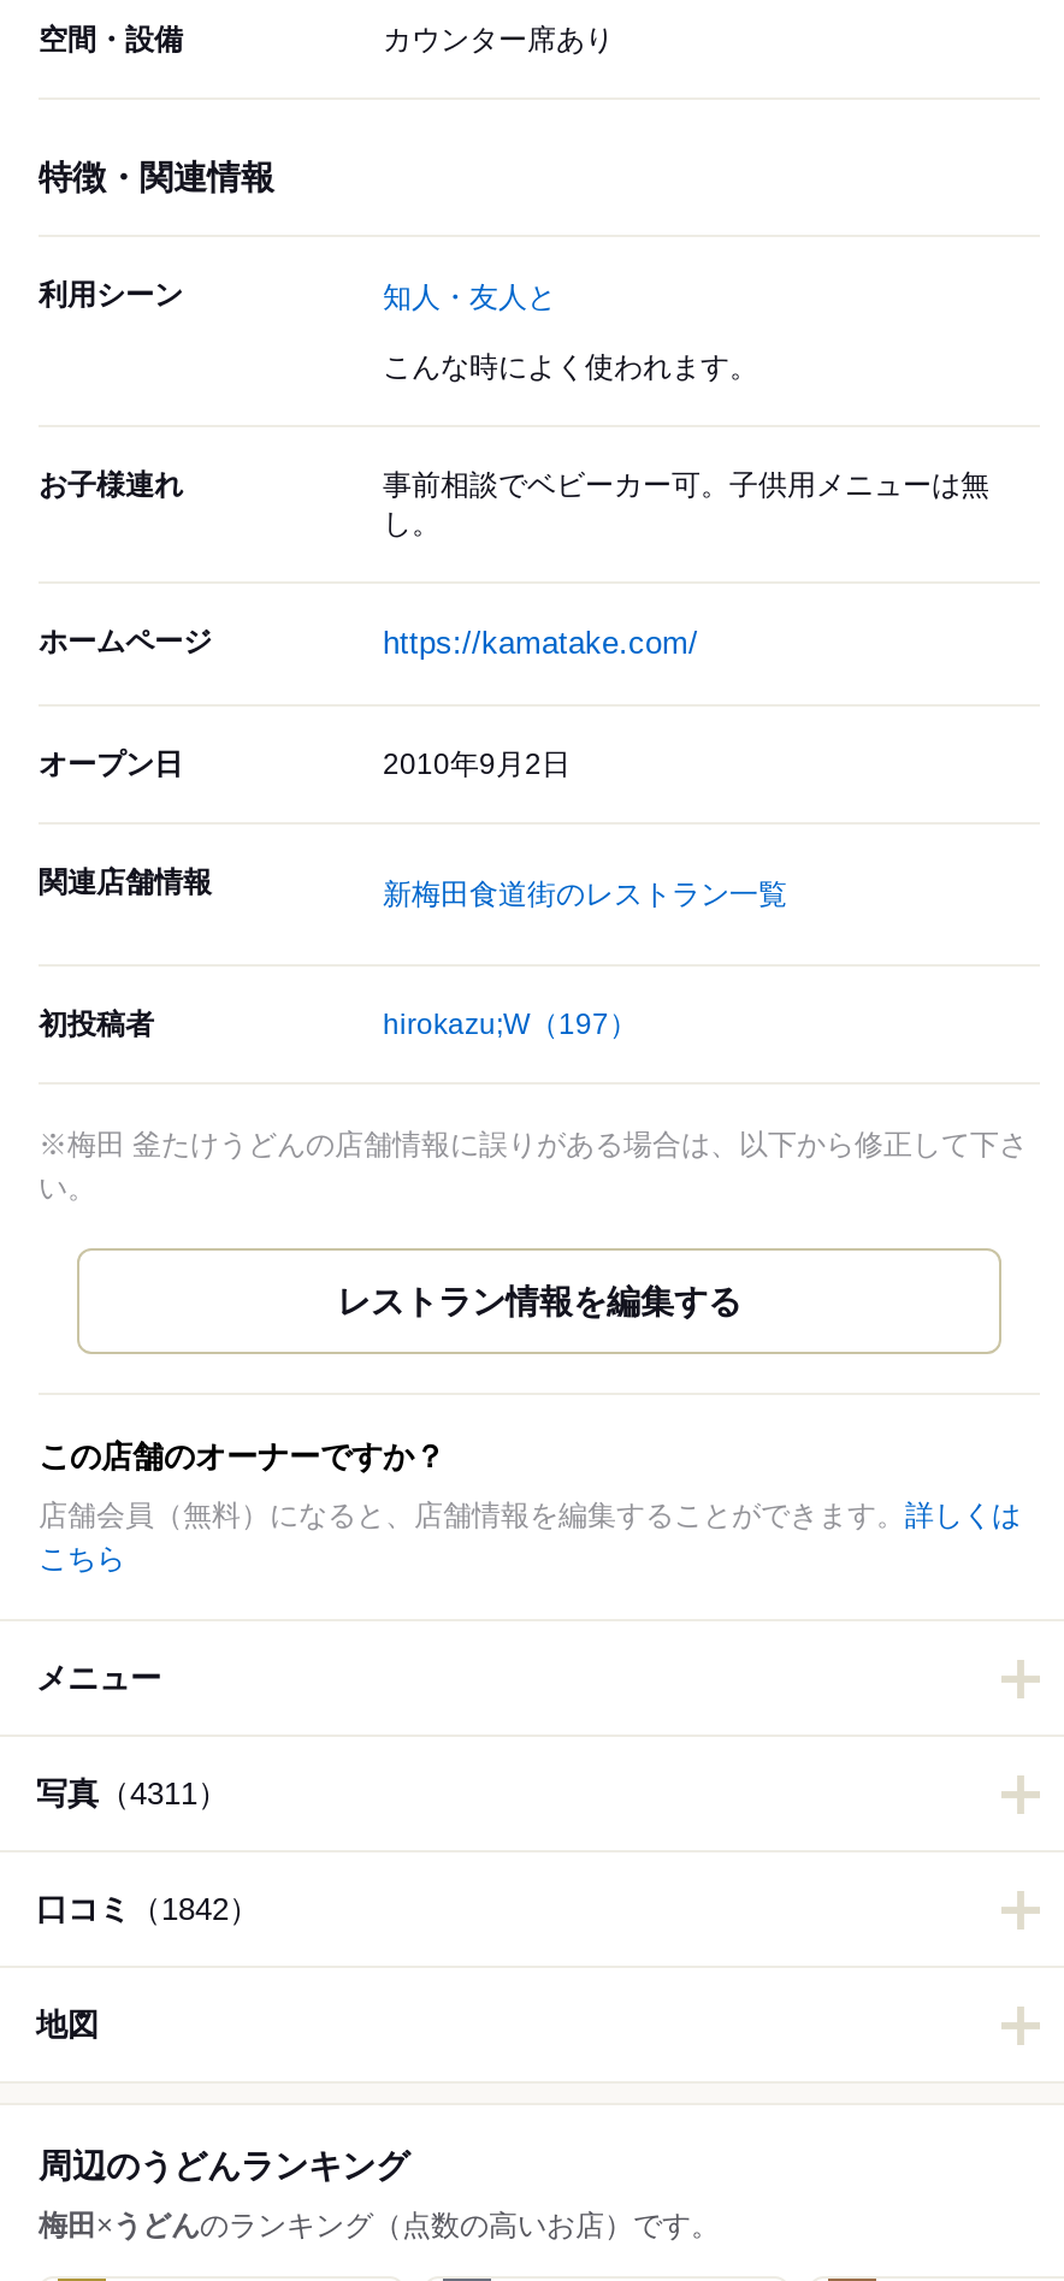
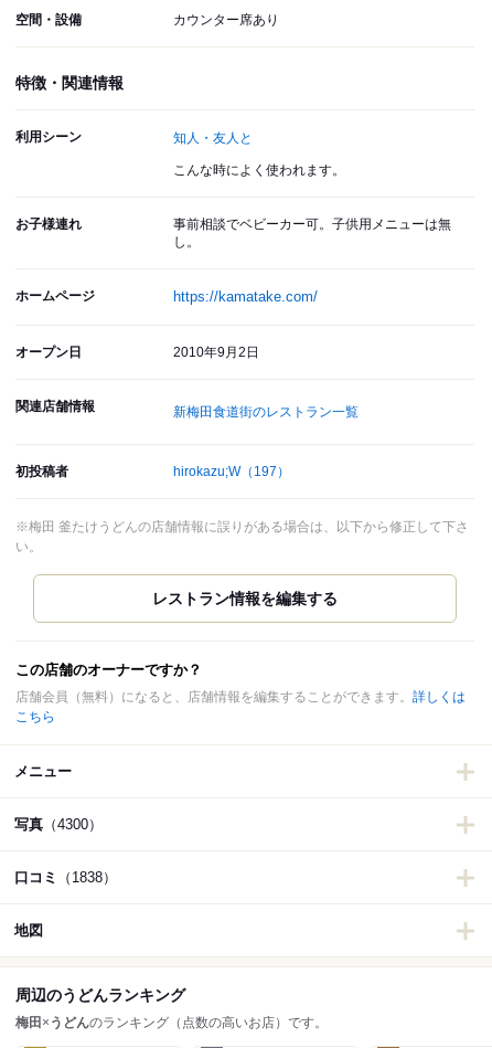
- 写真（4311）
+ 写真（4300）

- 口コミ（1842）
+ 口コミ（1838）
